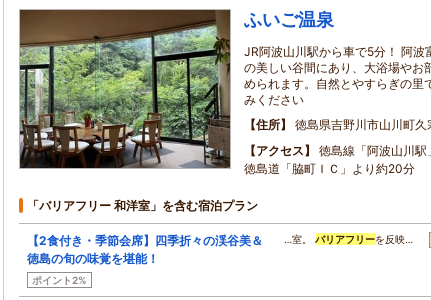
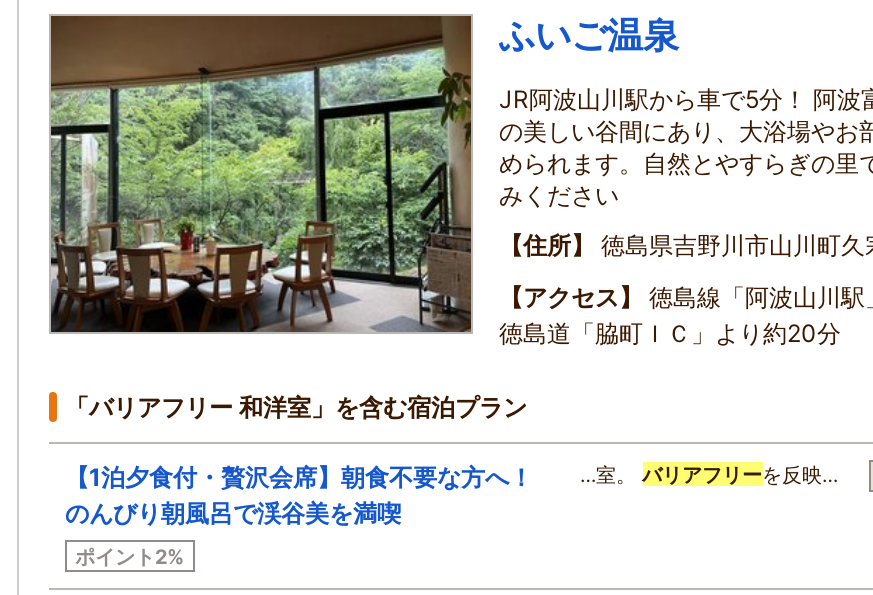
- 【2食付き・季節会席】四季折々の渓谷美＆
- 徳島の旬の味覚を堪能！
+ 【1泊夕食付・贅沢会席】朝食不要な方へ！
+ のんびり朝風呂で渓谷美を満喫
